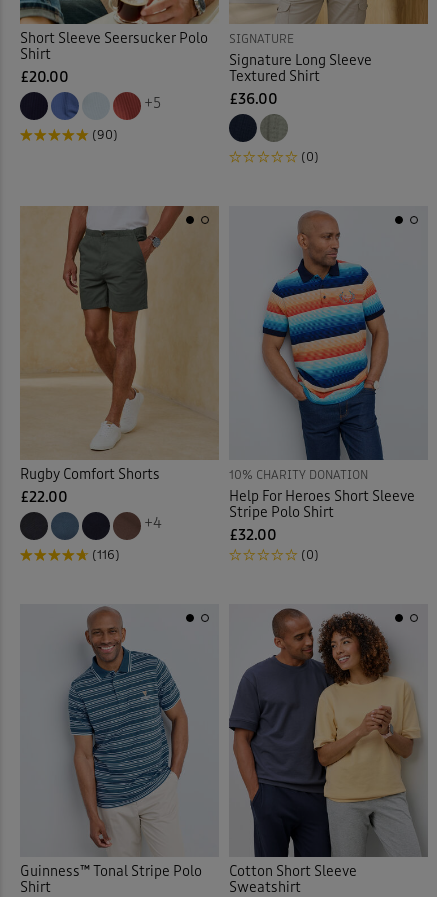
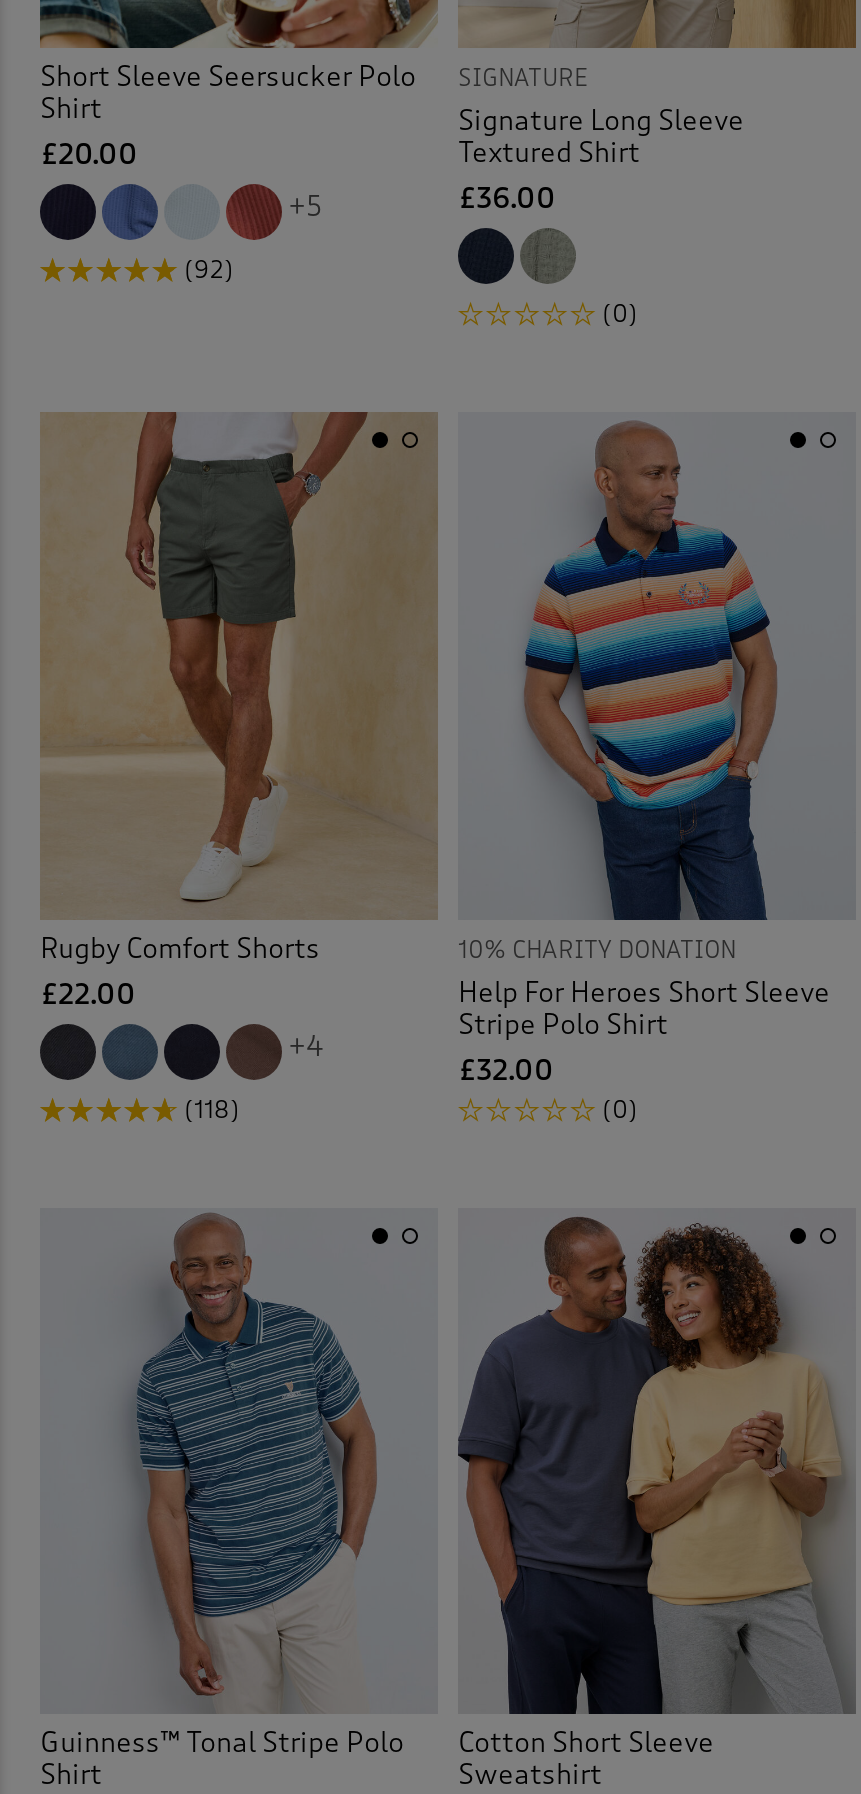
- (90)
+ (92)

- (116)
+ (118)
